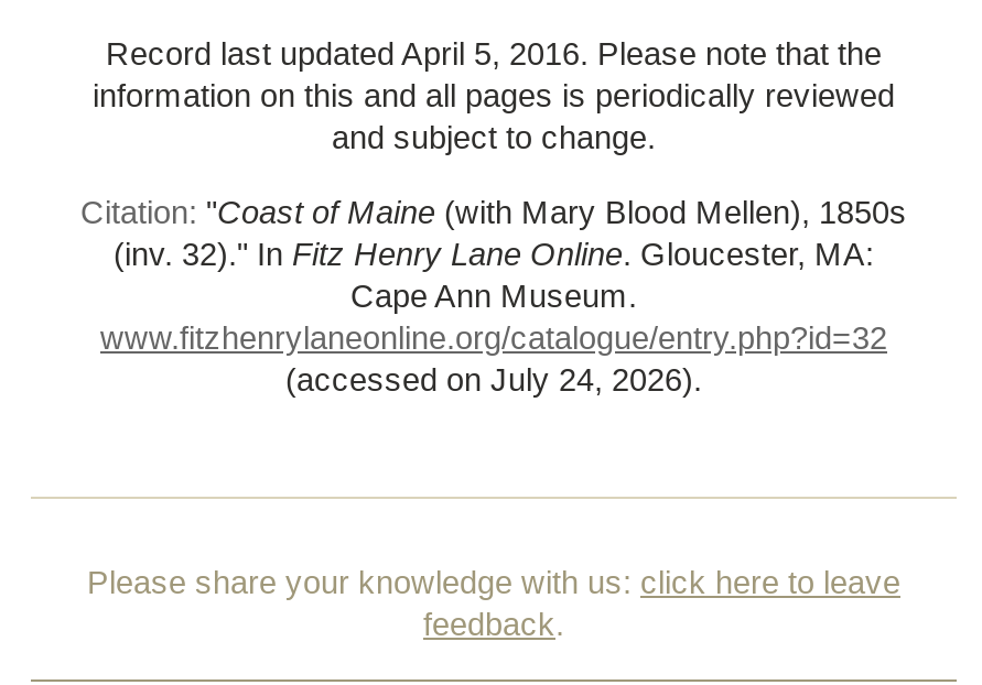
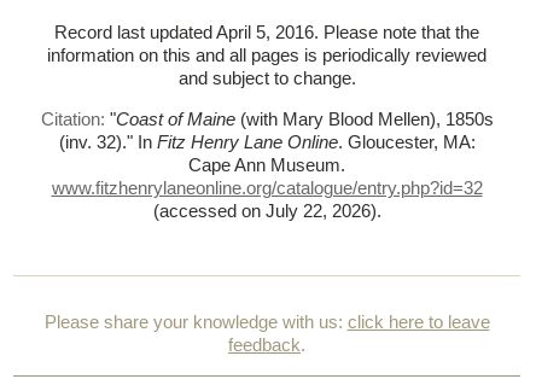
- (accessed on July 24, 2026).
+ (accessed on July 22, 2026).
